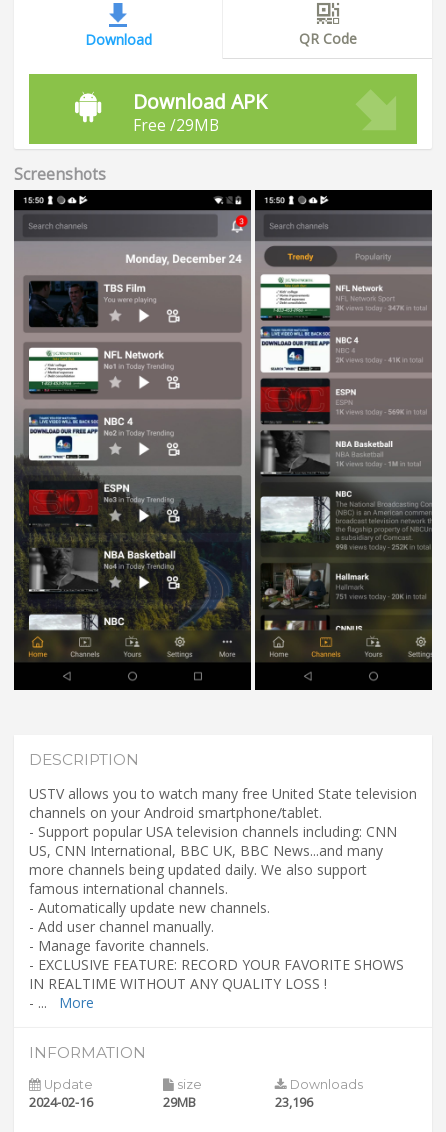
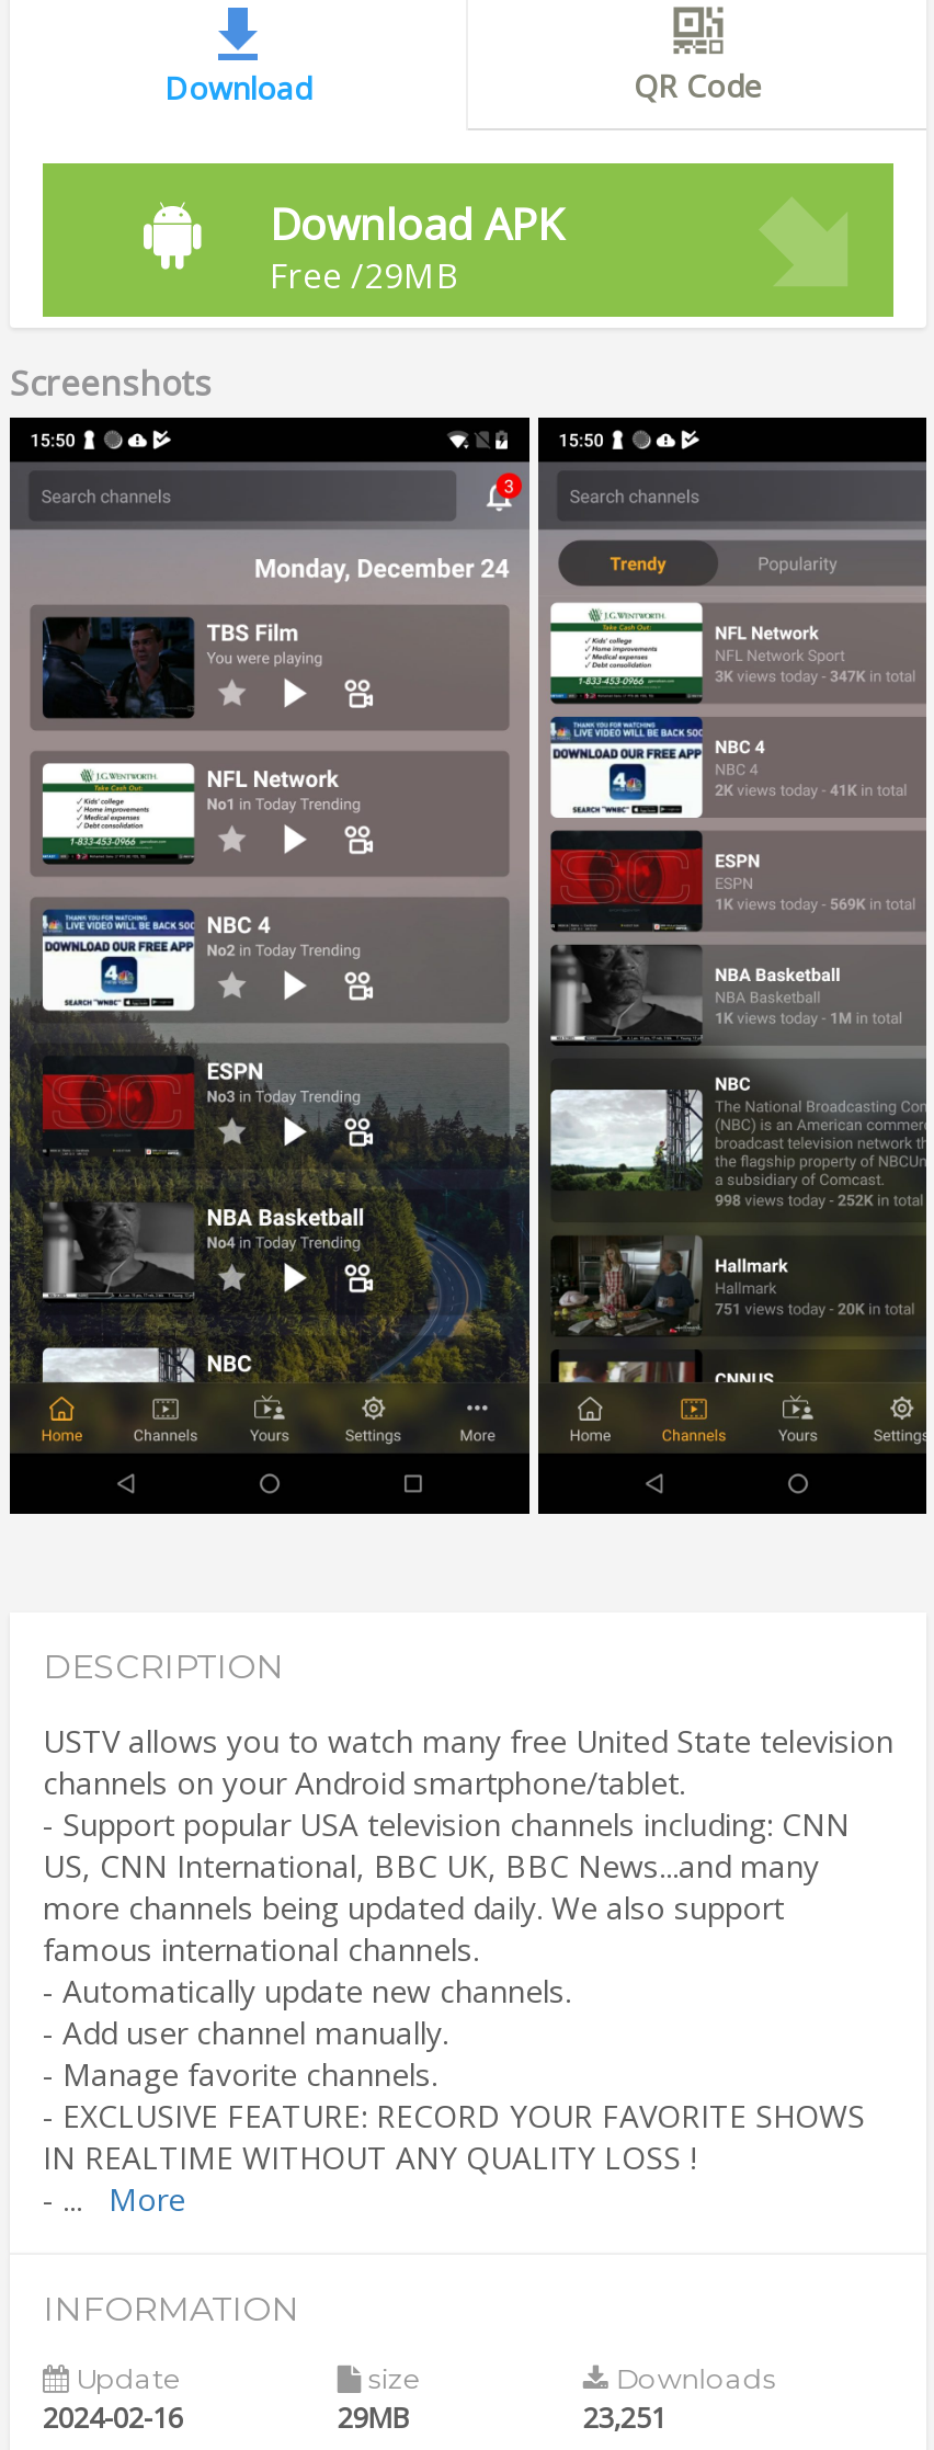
- 23,196
+ 23,251
